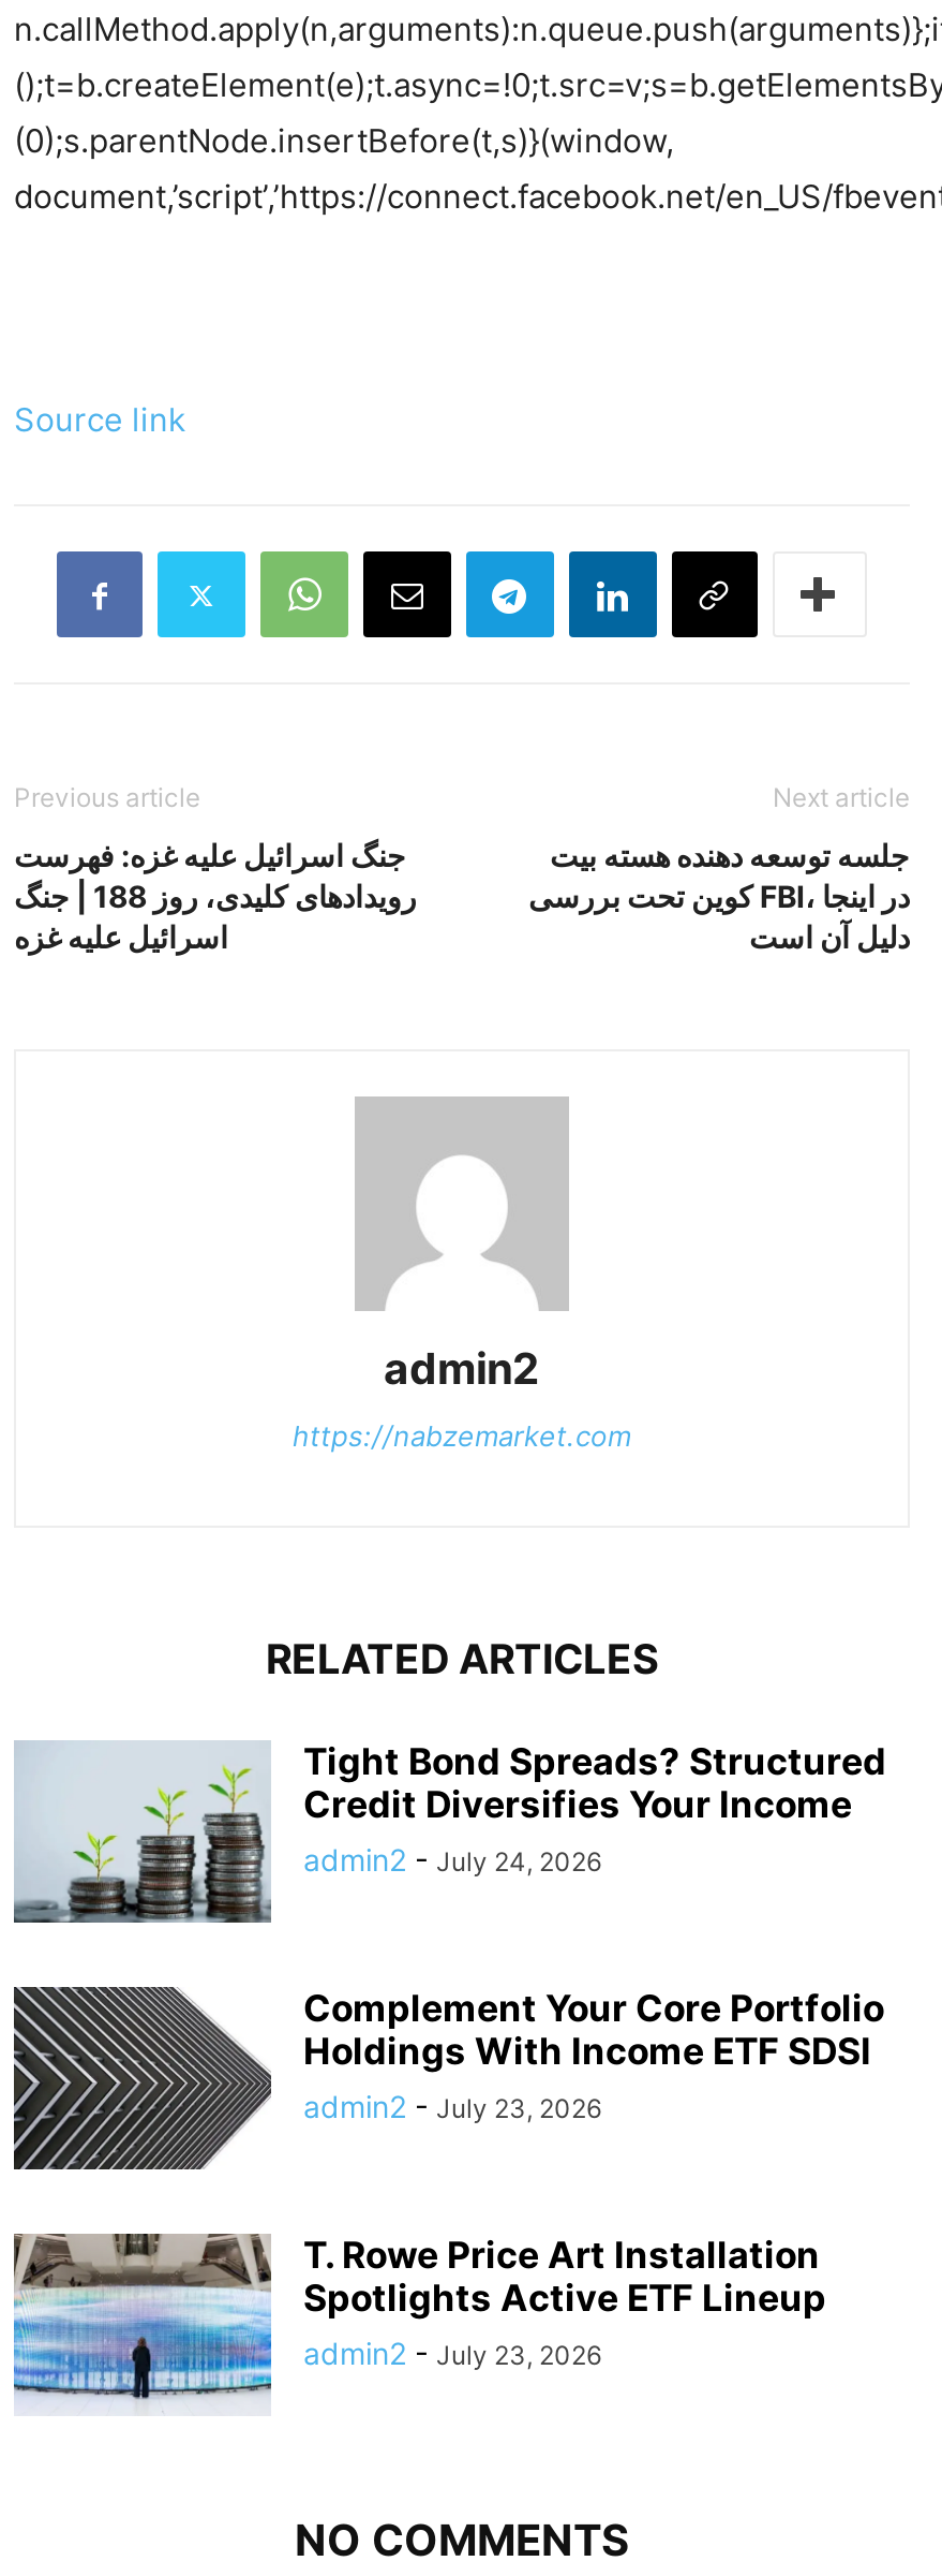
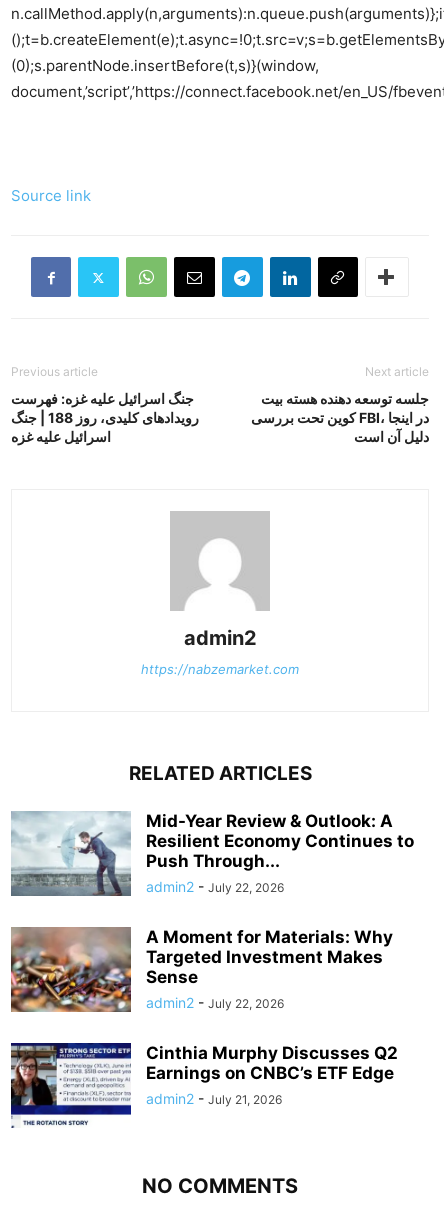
- [image]
- Tight Bond Spreads? Structured
- Credit Diversifies Your Income
- admin2 - July 24, 2026
+ [image]
+ Mid-Year Review & Outlook: A
+ Resilient Economy Continues to
+ Push Through...
+ admin2 - July 22, 2026

- [image]
- Complement Your Core Portfolio
- Holdings With Income ETF SDSI
- admin2 - July 23, 2026
+ [image]
+ A Moment for Materials: Why
+ Targeted Investment Makes
+ Sense
+ admin2 - July 22, 2026

- [image]
- T. Rowe Price Art Installation
- Spotlights Active ETF Lineup
- admin2 - July 23, 2026
+ [image]
+ Cinthia Murphy Discusses Q2
+ Earnings on CNBC’s ETF Edge
+ admin2 - July 21, 2026
